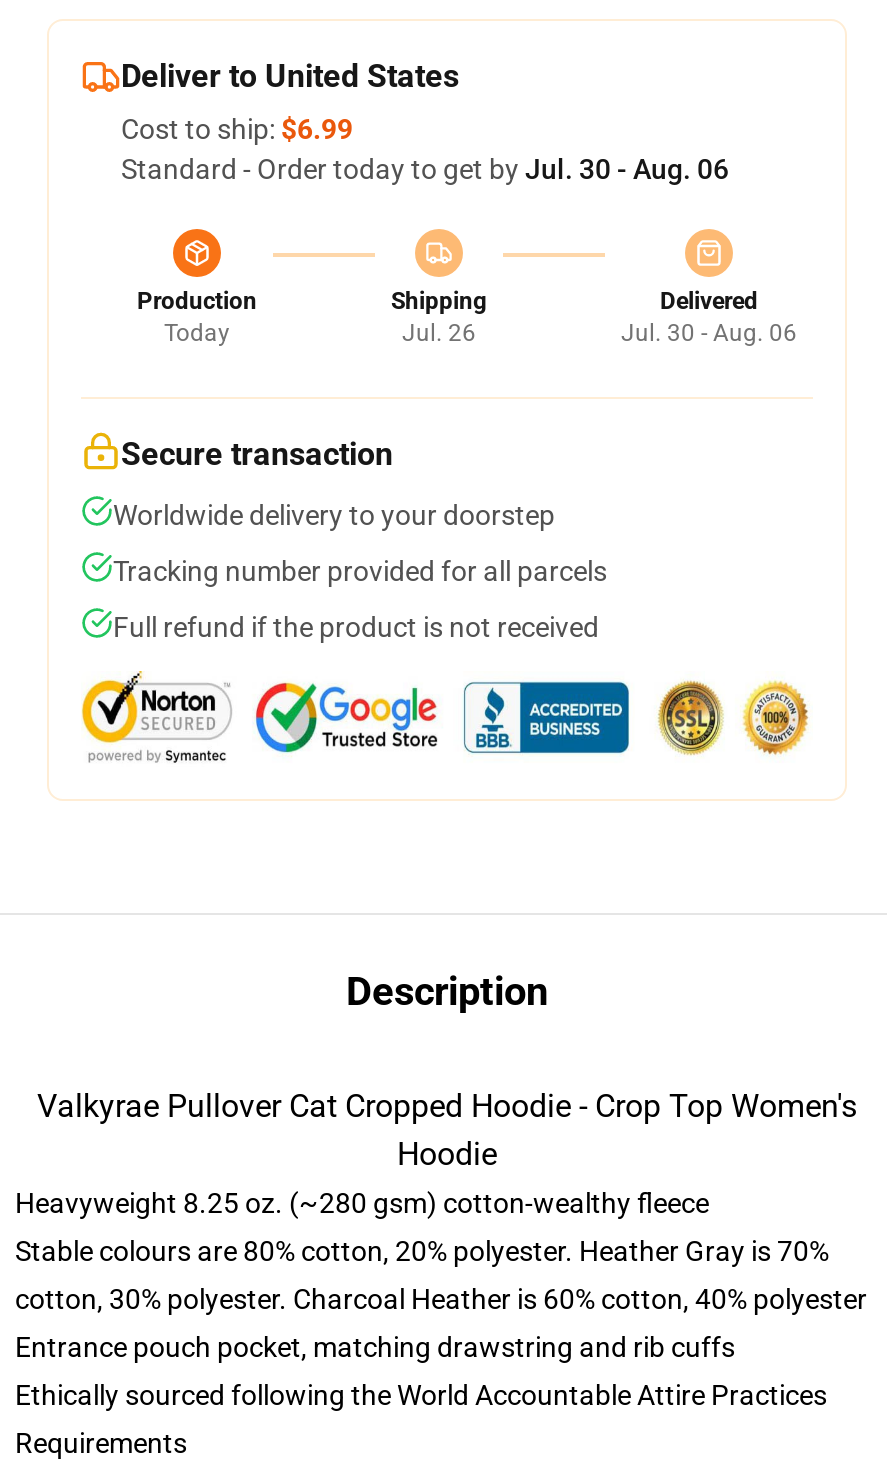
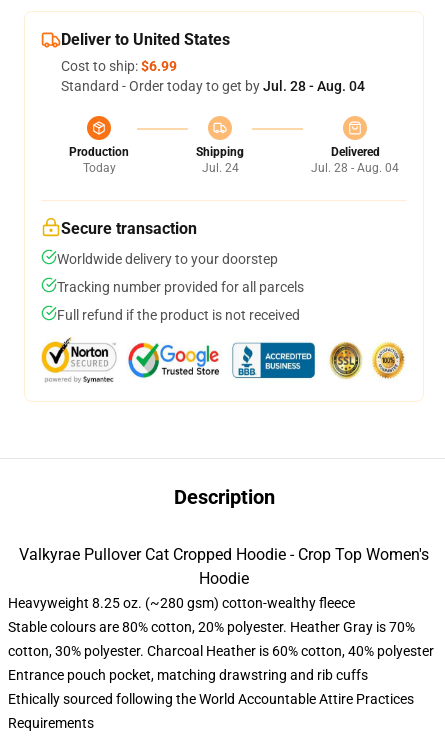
- Standard - Order today to get by Jul. 30 - Aug. 06
+ Standard - Order today to get by Jul. 28 - Aug. 04

- Jul. 26
+ Jul. 24

- Jul. 30 - Aug. 06
+ Jul. 28 - Aug. 04
